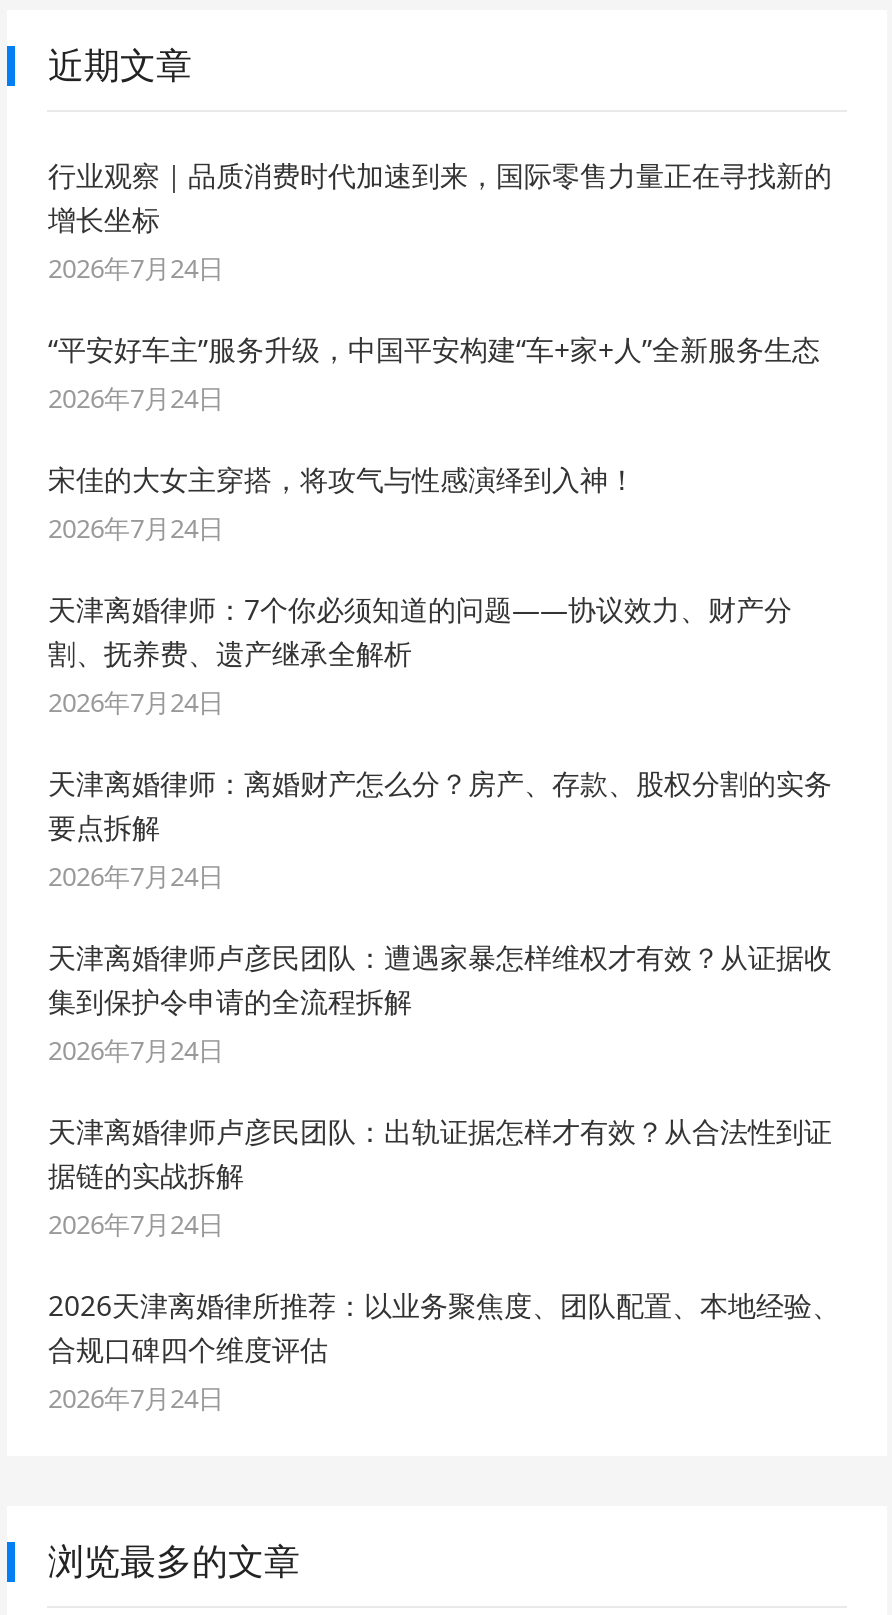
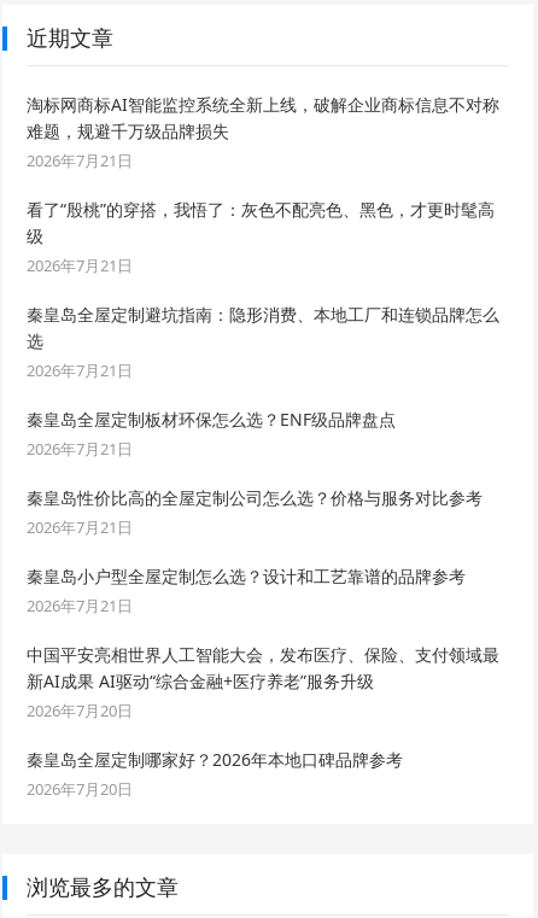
- 行业观察｜品质消费时代加速到来，国际零售力量正在寻找新的
- 增长坐标
- 2026年7月24日
+ 淘标网商标AI智能监控系统全新上线，破解企业商标信息不对称
+ 难题，规避千万级品牌损失
+ 2026年7月21日

- “平安好车主”服务升级，中国平安构建“车+家+人”全新服务生态
- 2026年7月24日
+ 看了“殷桃”的穿搭，我悟了：灰色不配亮色、黑色，才更时髦高
+ 级
+ 2026年7月21日

- 宋佳的大女主穿搭，将攻气与性感演绎到入神！
- 2026年7月24日
+ 秦皇岛全屋定制避坑指南：隐形消费、本地工厂和连锁品牌怎么
+ 选
+ 2026年7月21日

- 天津离婚律师：7个你必须知道的问题——协议效力、财产分
- 割、抚养费、遗产继承全解析
- 2026年7月24日
+ 秦皇岛全屋定制板材环保怎么选？ENF级品牌盘点
+ 2026年7月21日

- 天津离婚律师：离婚财产怎么分？房产、存款、股权分割的实务
- 要点拆解
- 2026年7月24日
+ 秦皇岛性价比高的全屋定制公司怎么选？价格与服务对比参考
+ 2026年7月21日

- 天津离婚律师卢彦民团队：遭遇家暴怎样维权才有效？从证据收
- 集到保护令申请的全流程拆解
- 2026年7月24日
+ 秦皇岛小户型全屋定制怎么选？设计和工艺靠谱的品牌参考
+ 2026年7月21日

- 天津离婚律师卢彦民团队：出轨证据怎样才有效？从合法性到证
- 据链的实战拆解
- 2026年7月24日
+ 中国平安亮相世界人工智能大会，发布医疗、保险、支付领域最
+ 新AI成果 AI驱动“综合金融+医疗养老”服务升级
+ 2026年7月20日

- 2026天津离婚律所推荐：以业务聚焦度、团队配置、本地经验、
- 合规口碑四个维度评估
- 2026年7月24日
+ 秦皇岛全屋定制哪家好？2026年本地口碑品牌参考
+ 2026年7月20日
